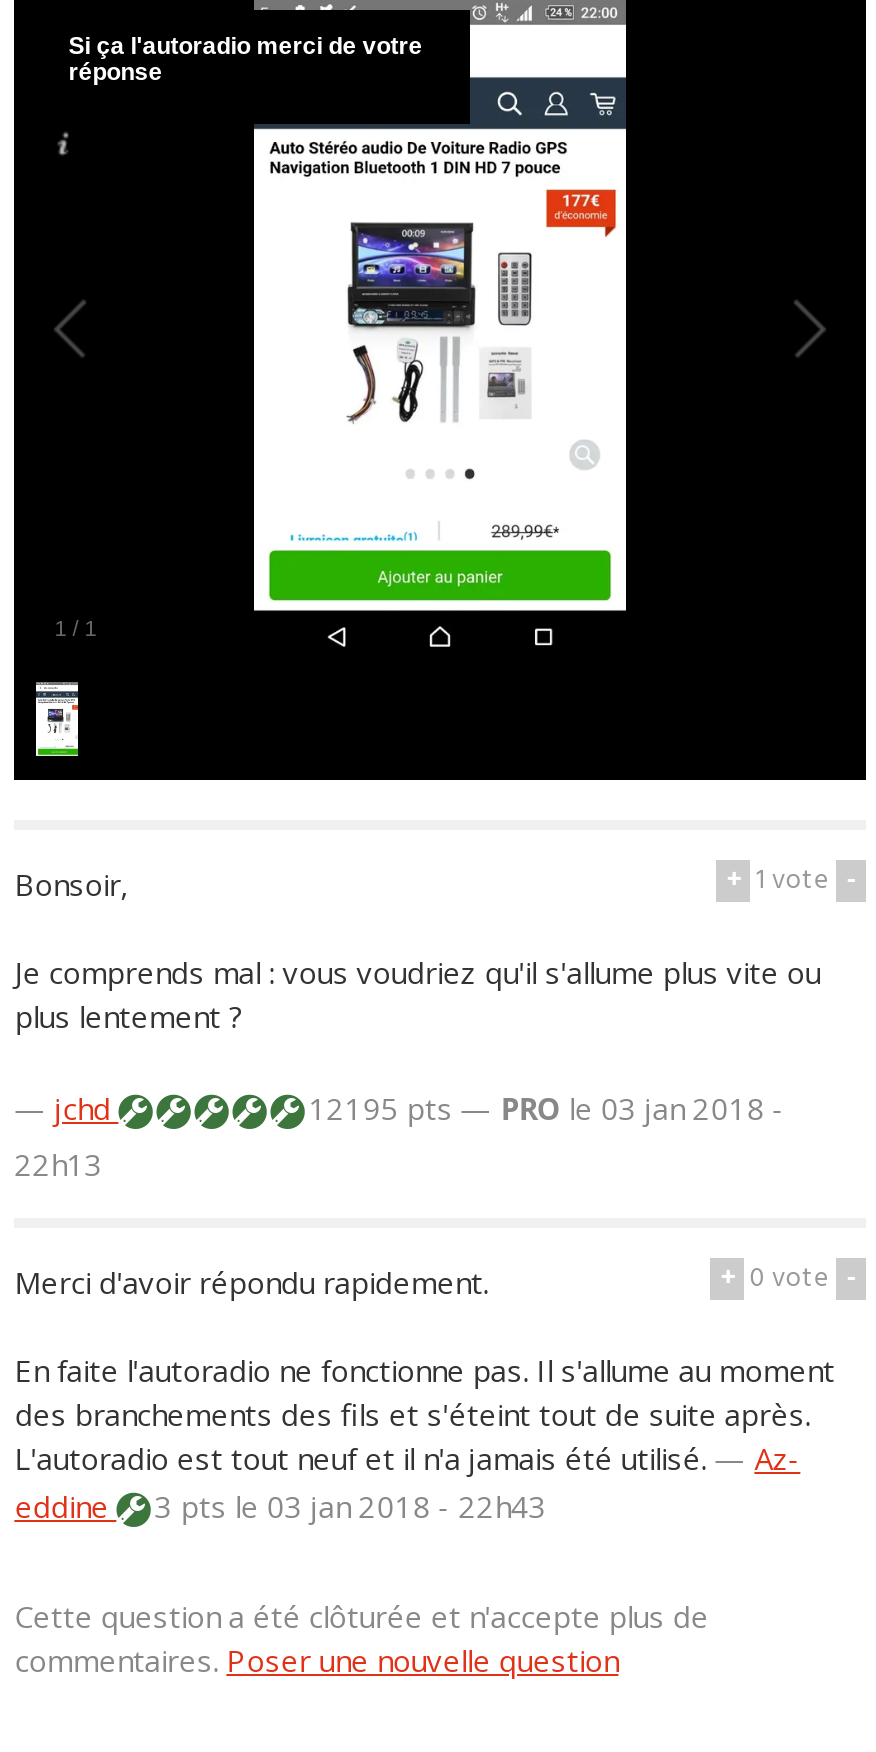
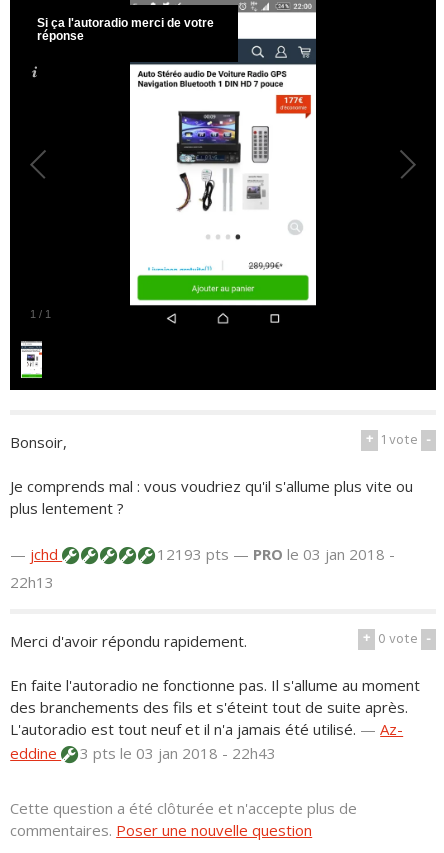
- 12195 pts — PRO le 03 jan 2018 -
+ 12193 pts — PRO le 03 jan 2018 -
